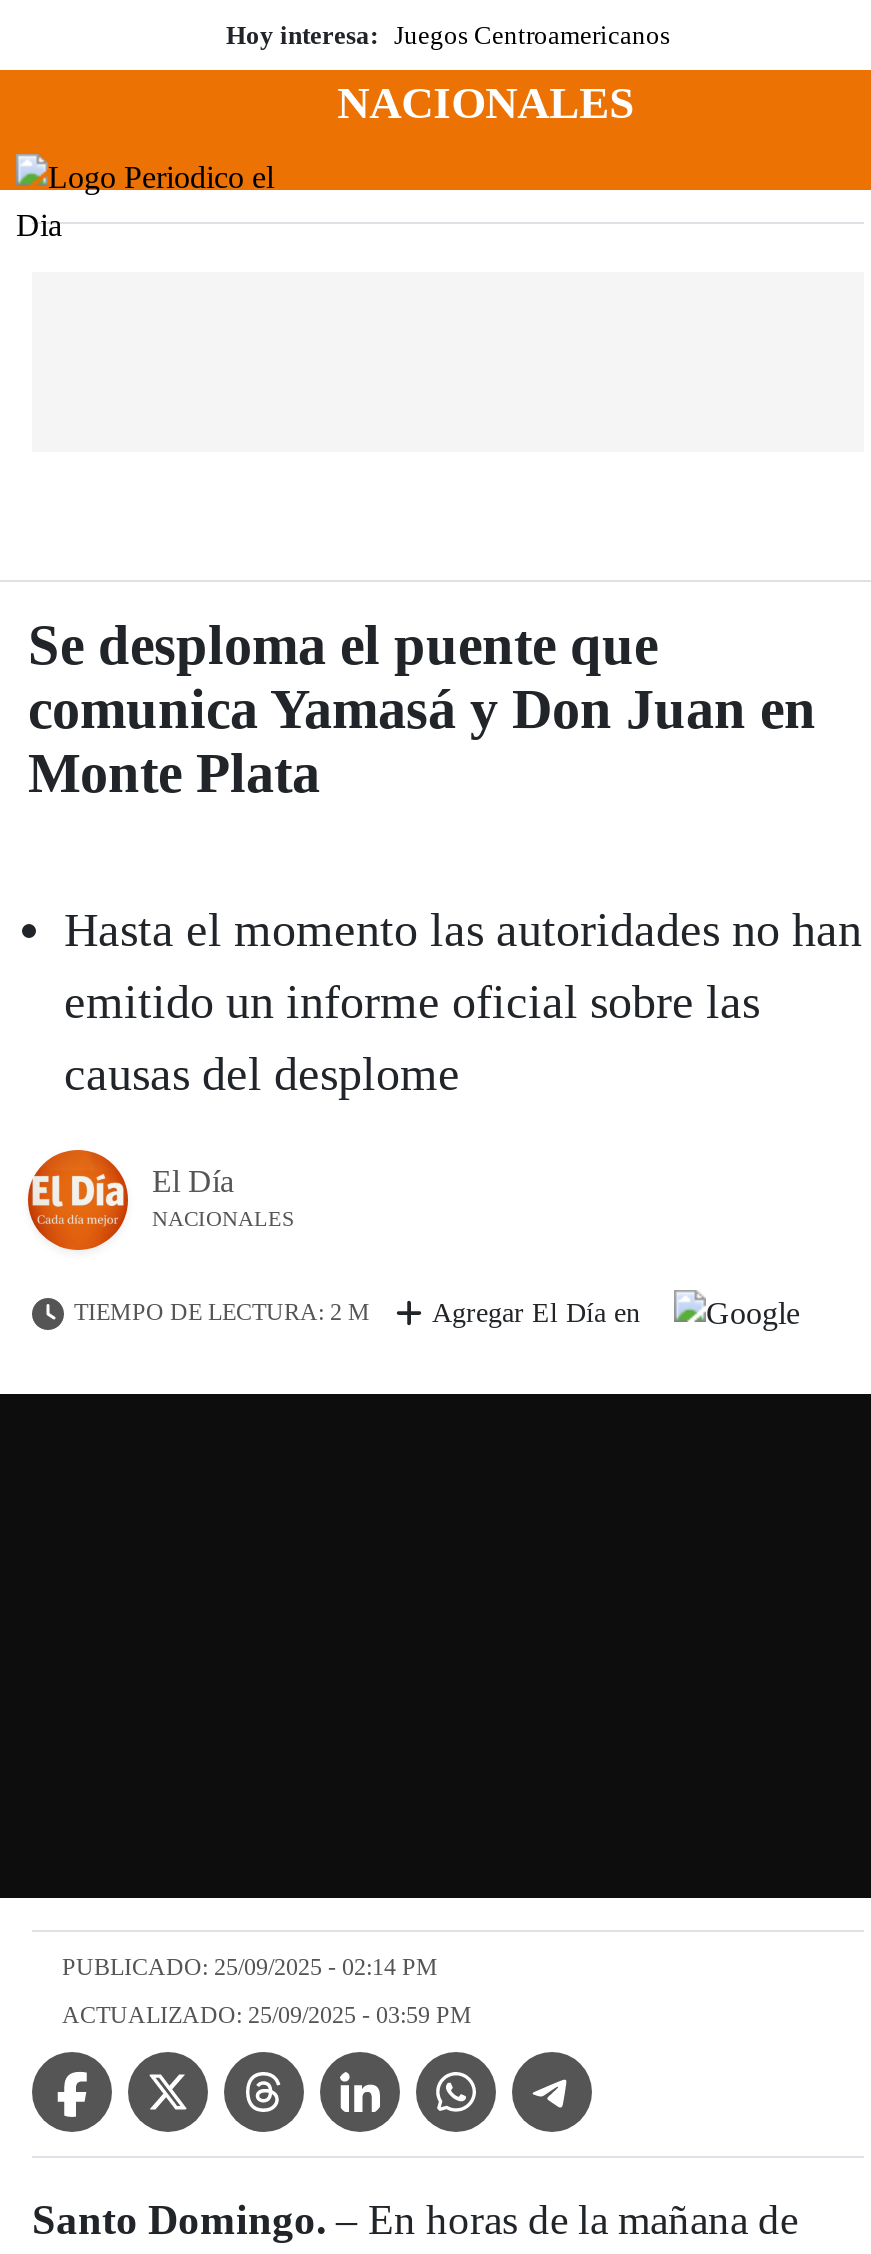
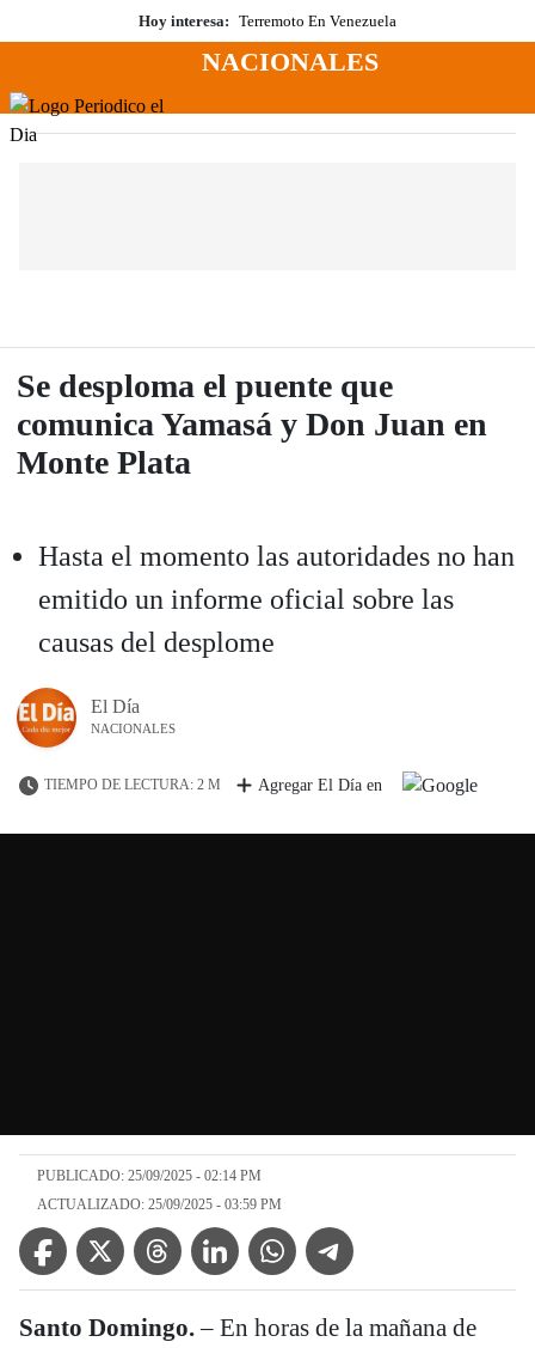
- Hoy interesa: Juegos Centroamericanos
+ Hoy interesa: Terremoto En Venezuela
